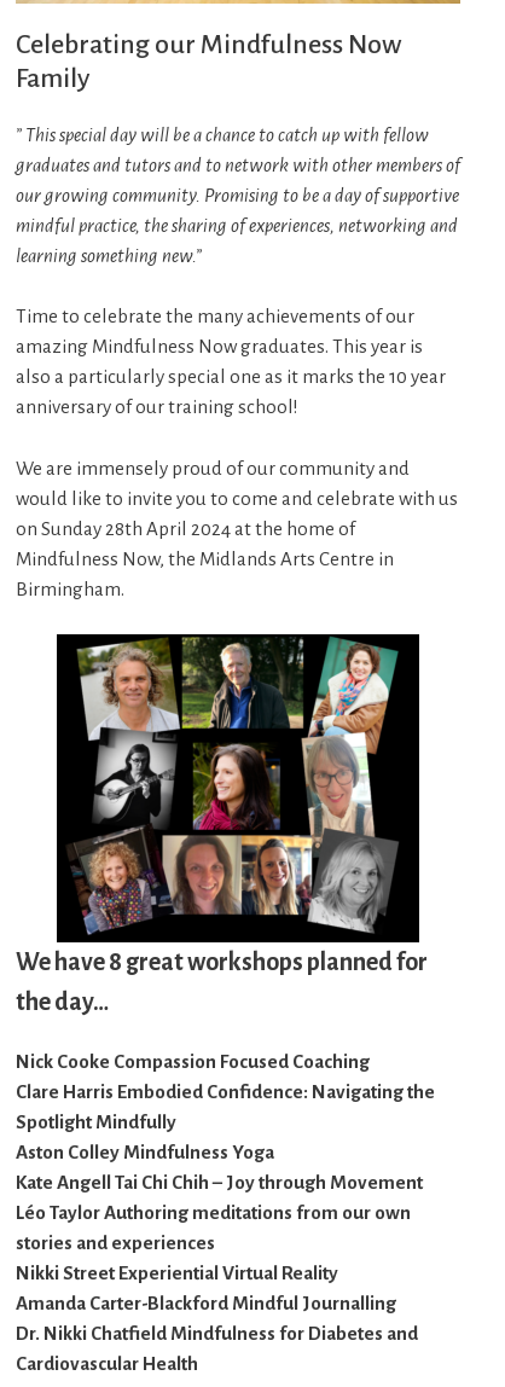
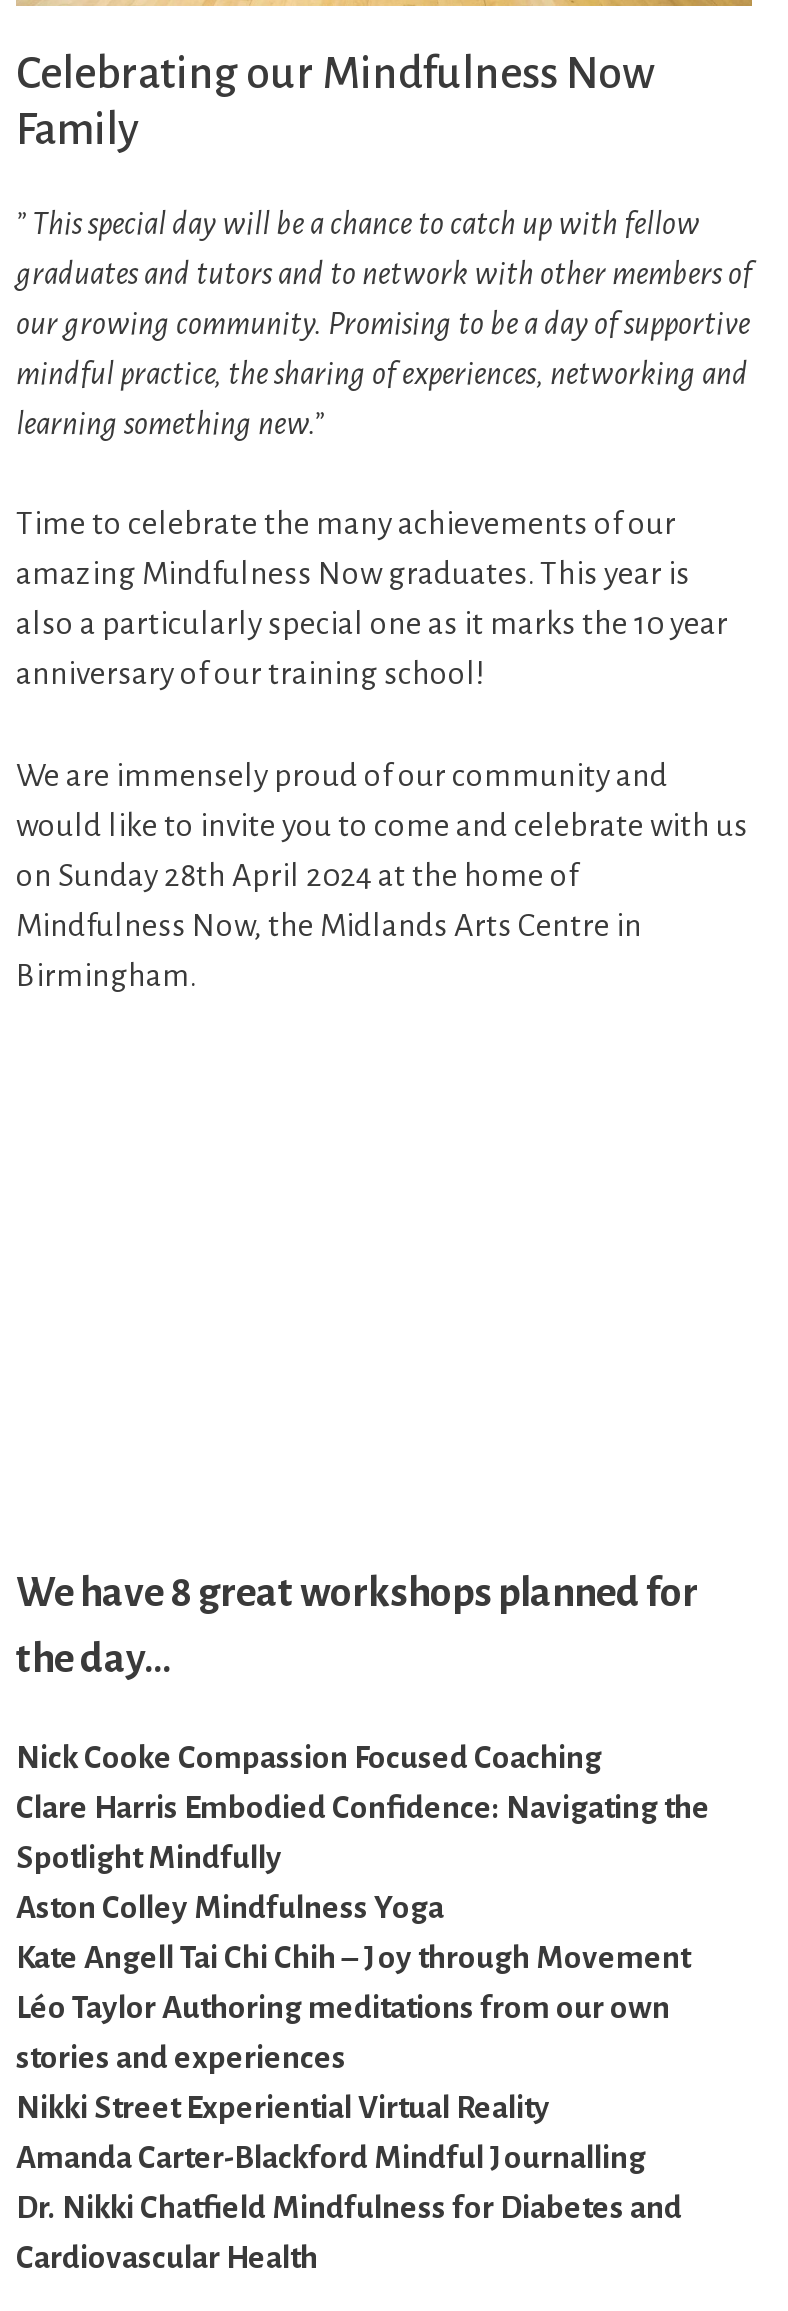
- [image]
